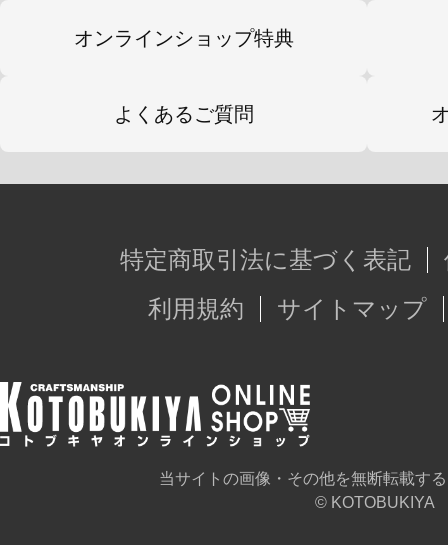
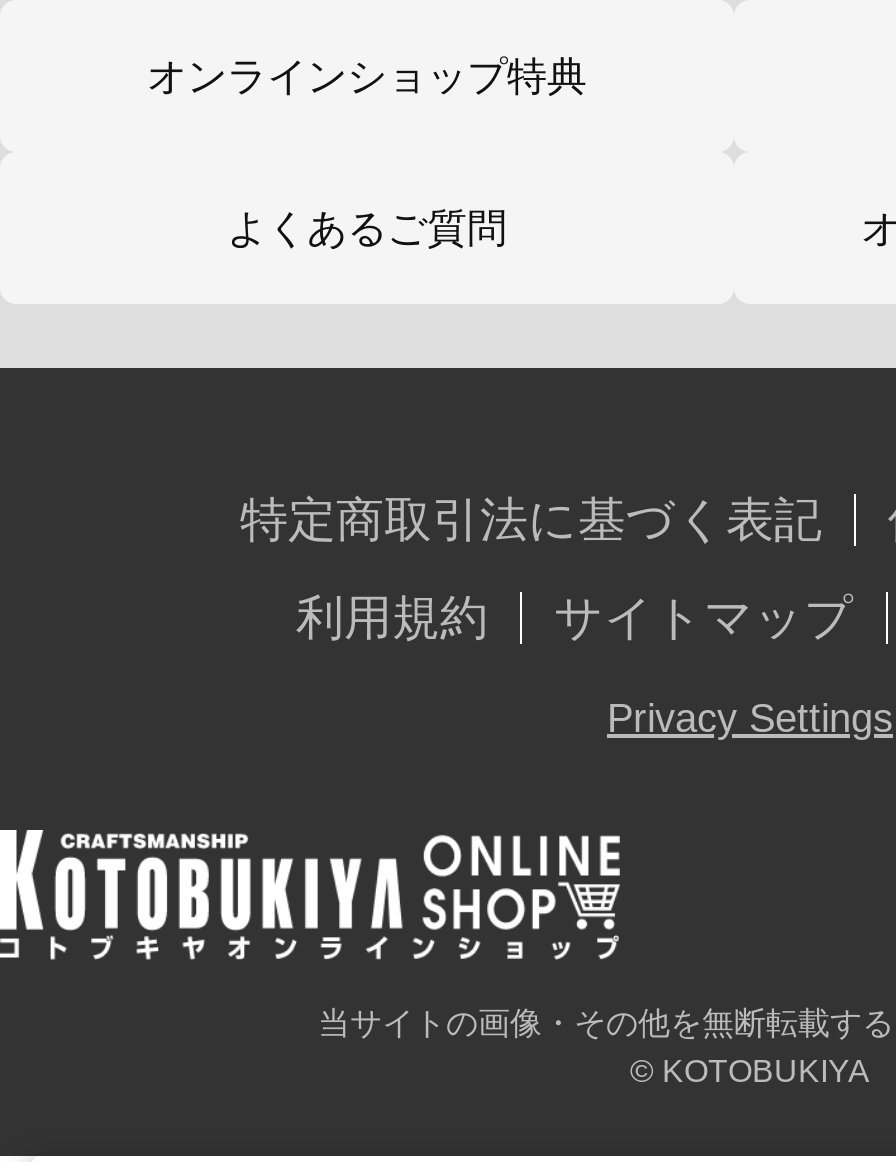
+ Privacy Settings
